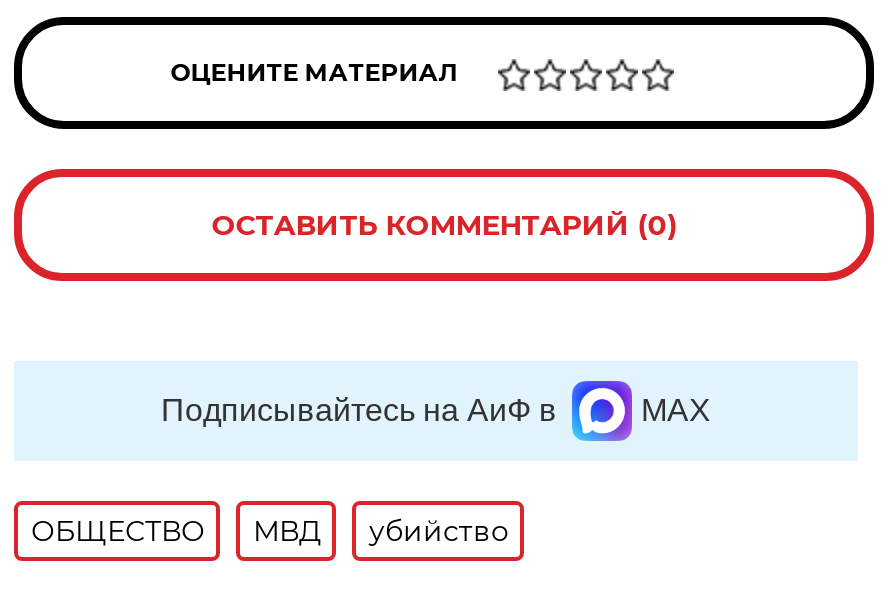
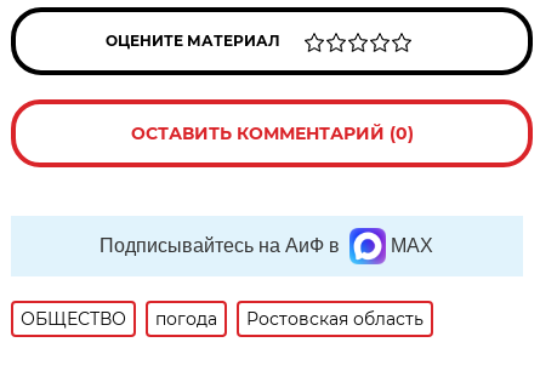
- МВД
- убийство
+ погода
+ Ростовская область
